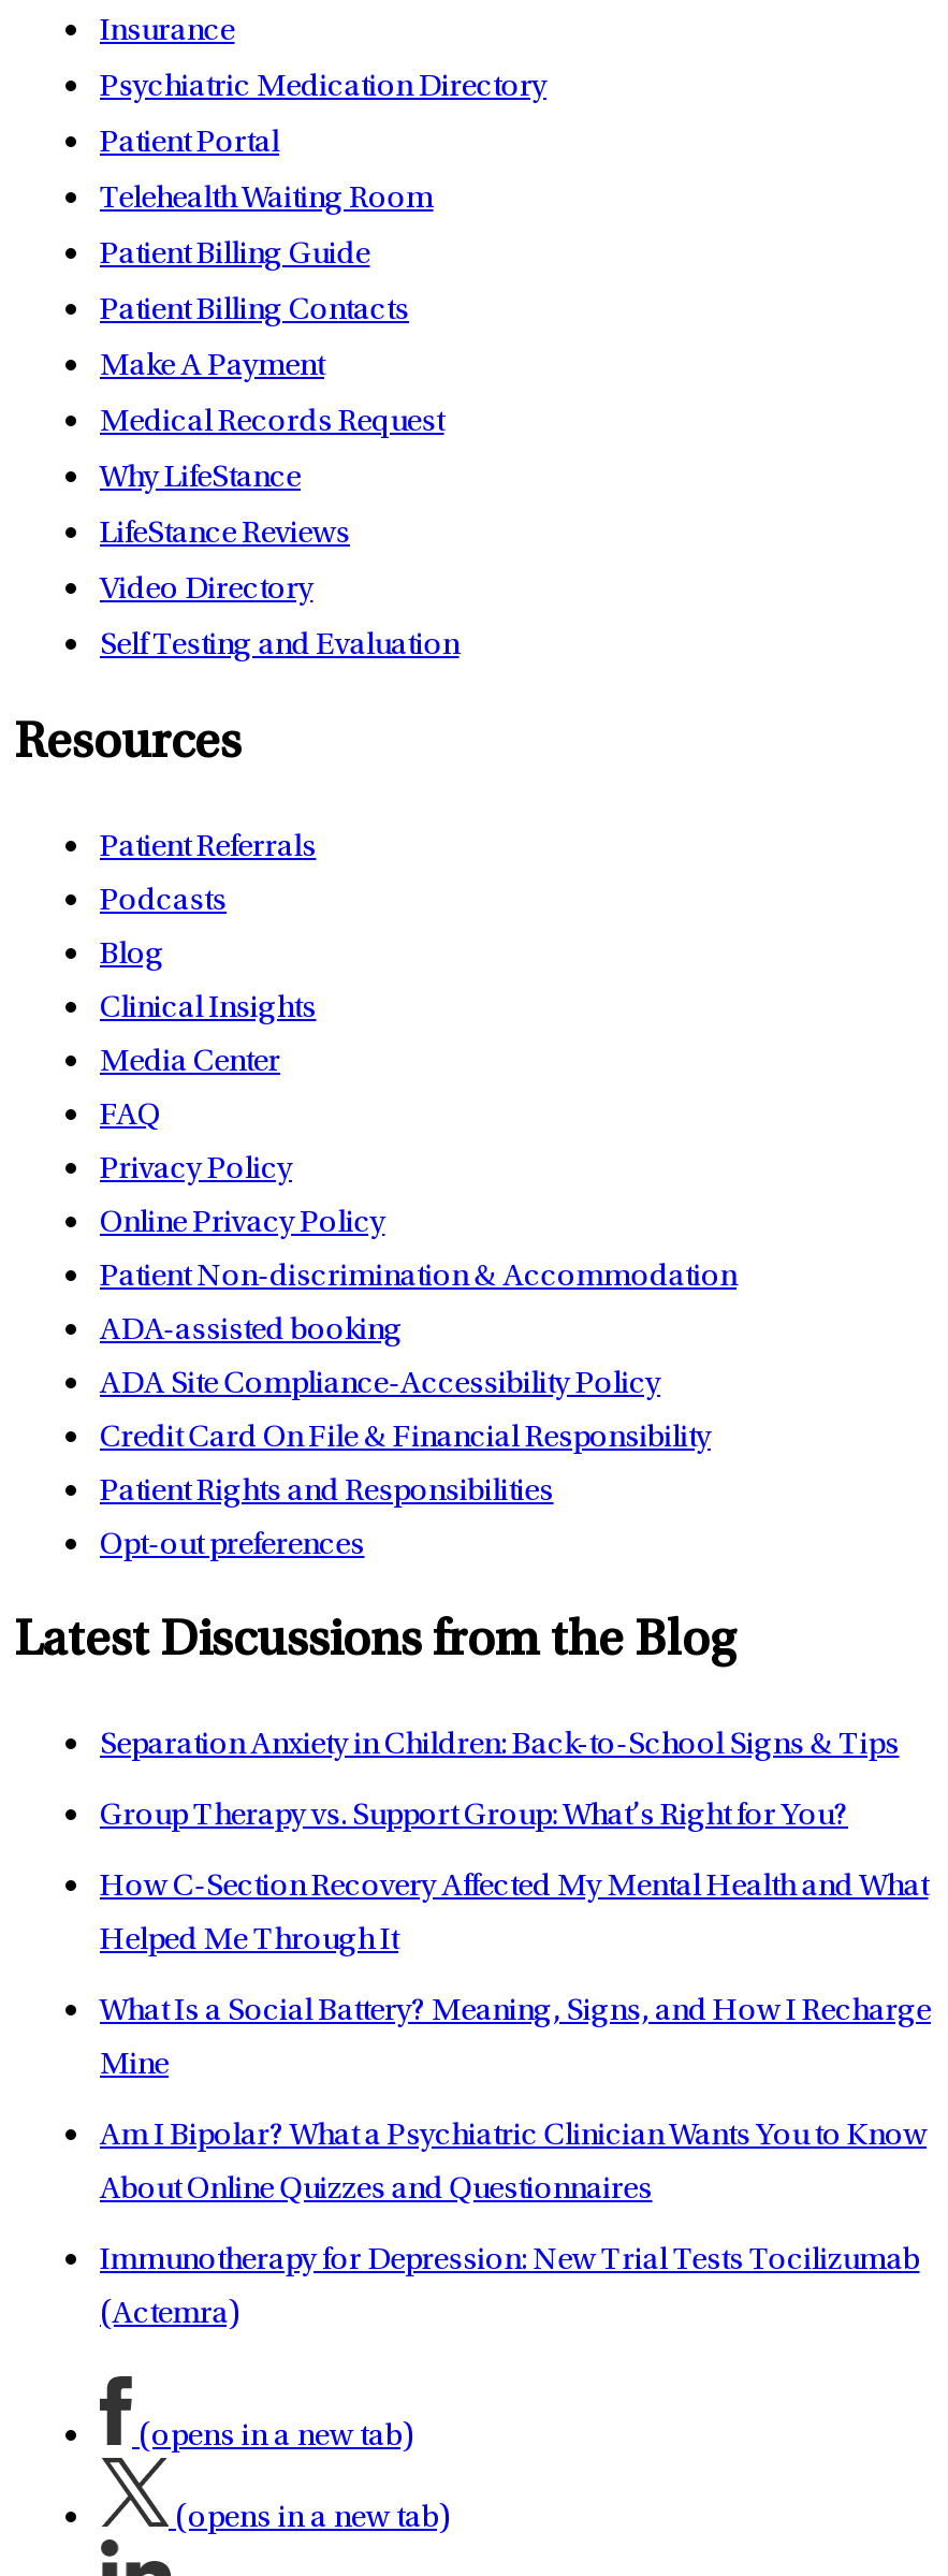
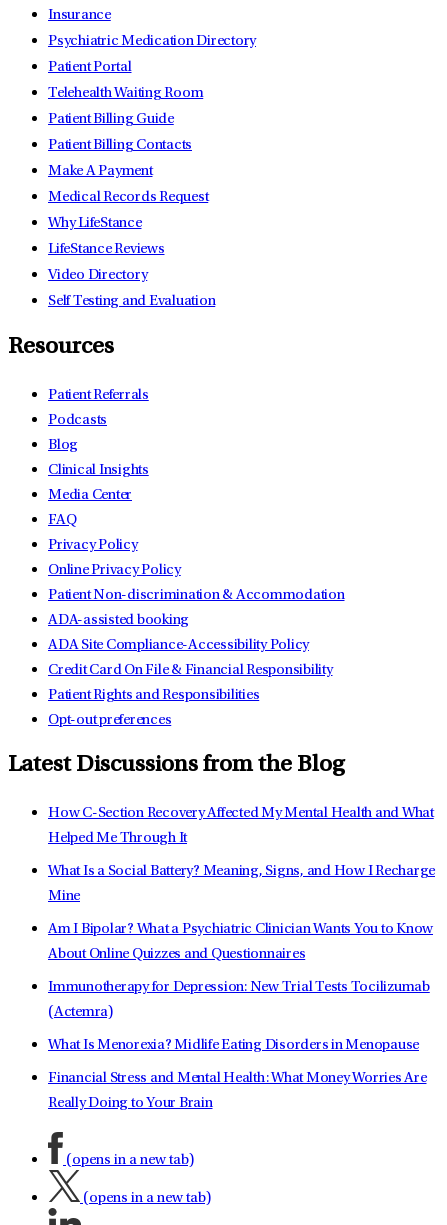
- Separation Anxiety in Children: Back-to-School Signs & Tips
- Group Therapy vs. Support Group: What’s Right for You?

moved up: How C-Section Recovery Affected My Mental Health and What | Helped Me Through It | What Is a Social Battery? Meaning, Signs, and How I Recharge | Mine | Am I Bipolar? What a Psychiatric Clinician Wants You to Know | About Online Quizzes and Questionnaires | Immunotherapy for Depression: New Trial Tests Tocilizumab | (Actemra)

+ What Is Menorexia? Midlife Eating Disorders in Menopause
+ Financial Stress and Mental Health: What Money Worries Are
+ Really Doing to Your Brain
